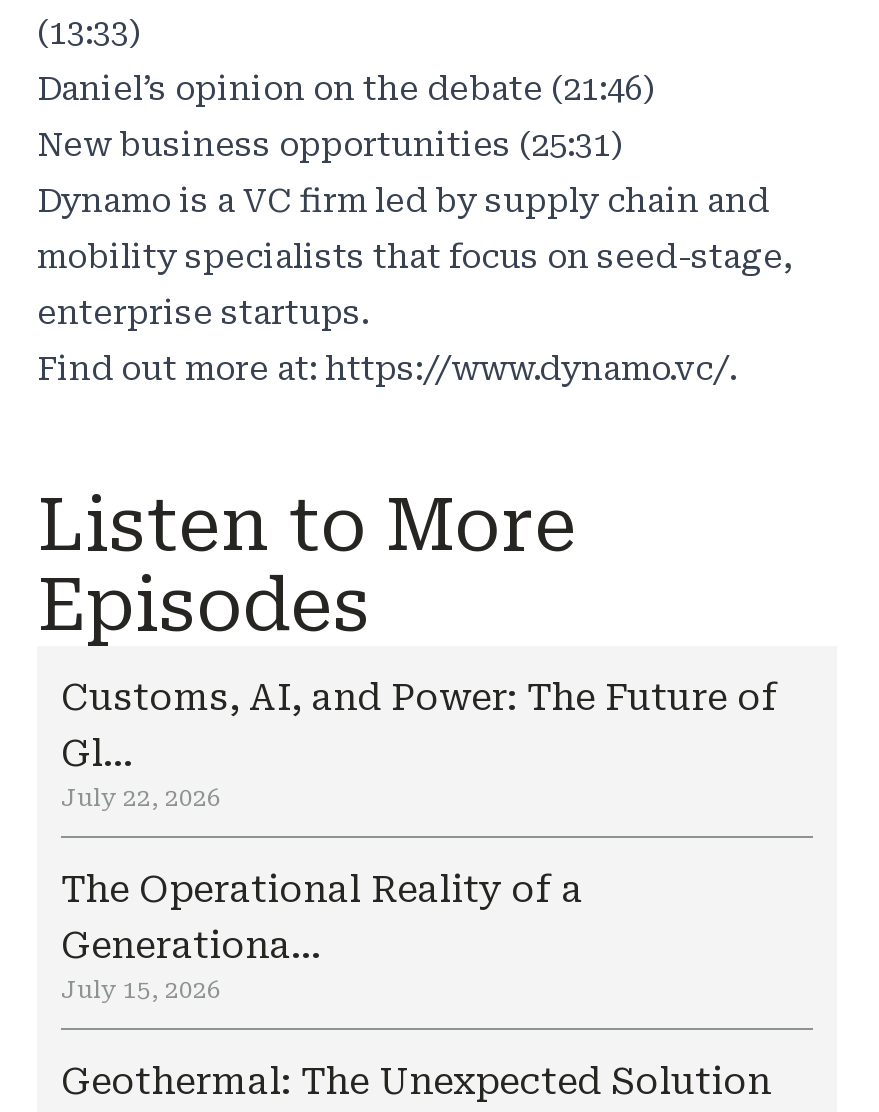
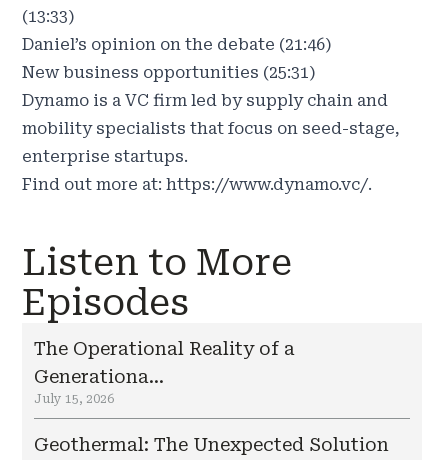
- Customs, AI, and Power: The Future of
- Gl...
- July 22, 2026
